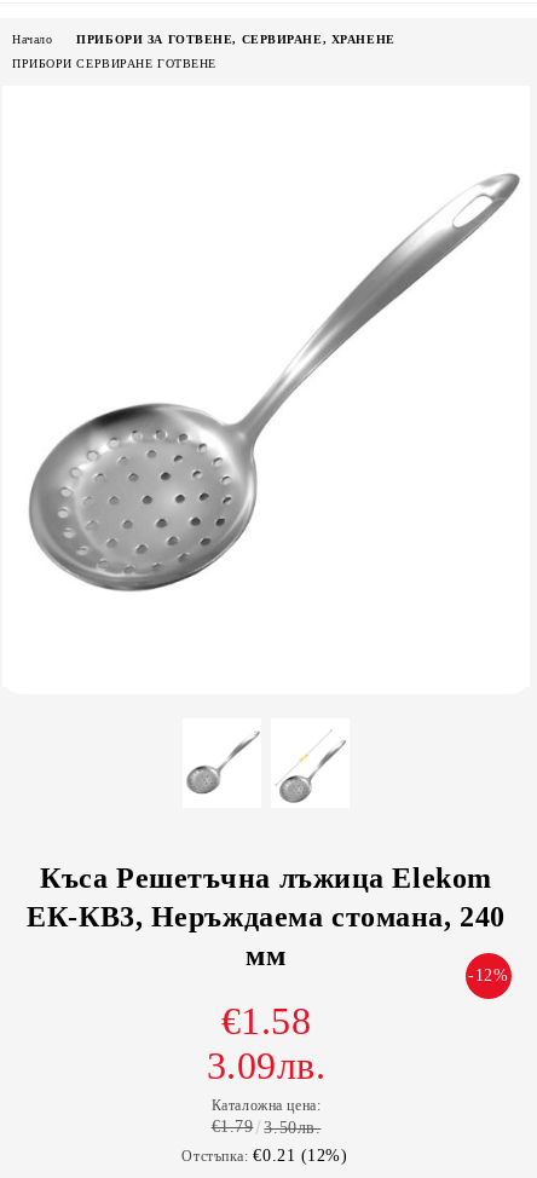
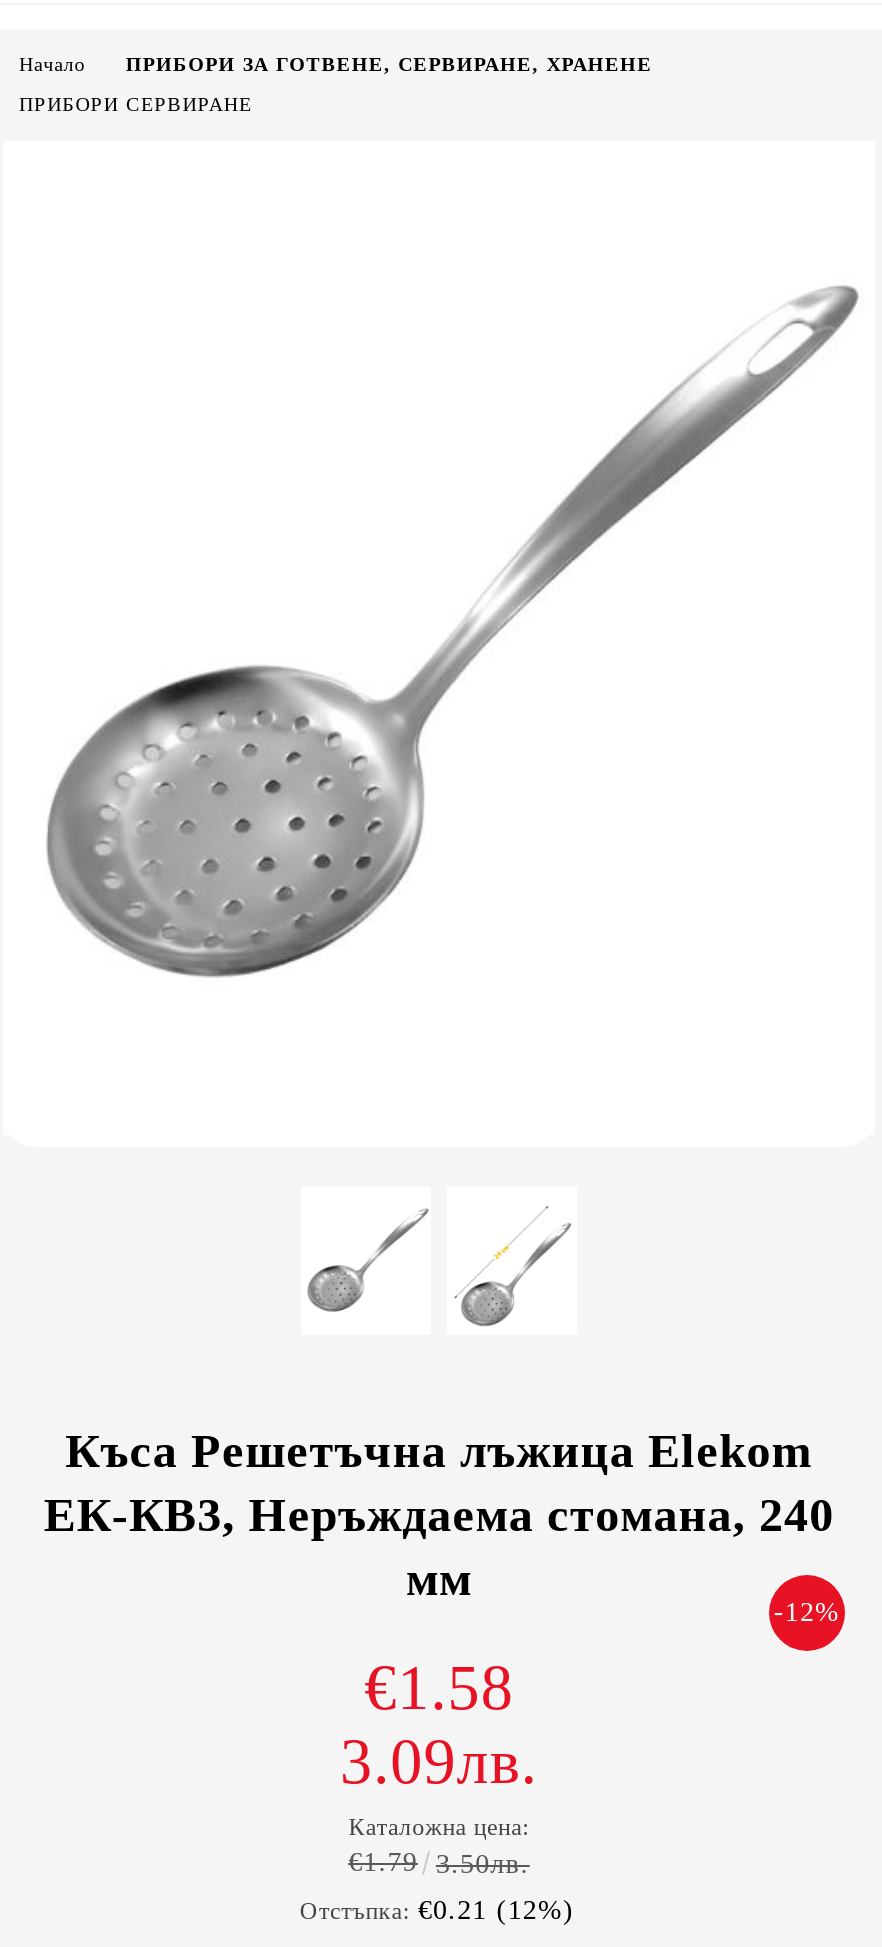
- ПРИБОРИ СЕРВИРАНЕ ГОТВЕНЕ
+ ПРИБОРИ СЕРВИРАНЕ
